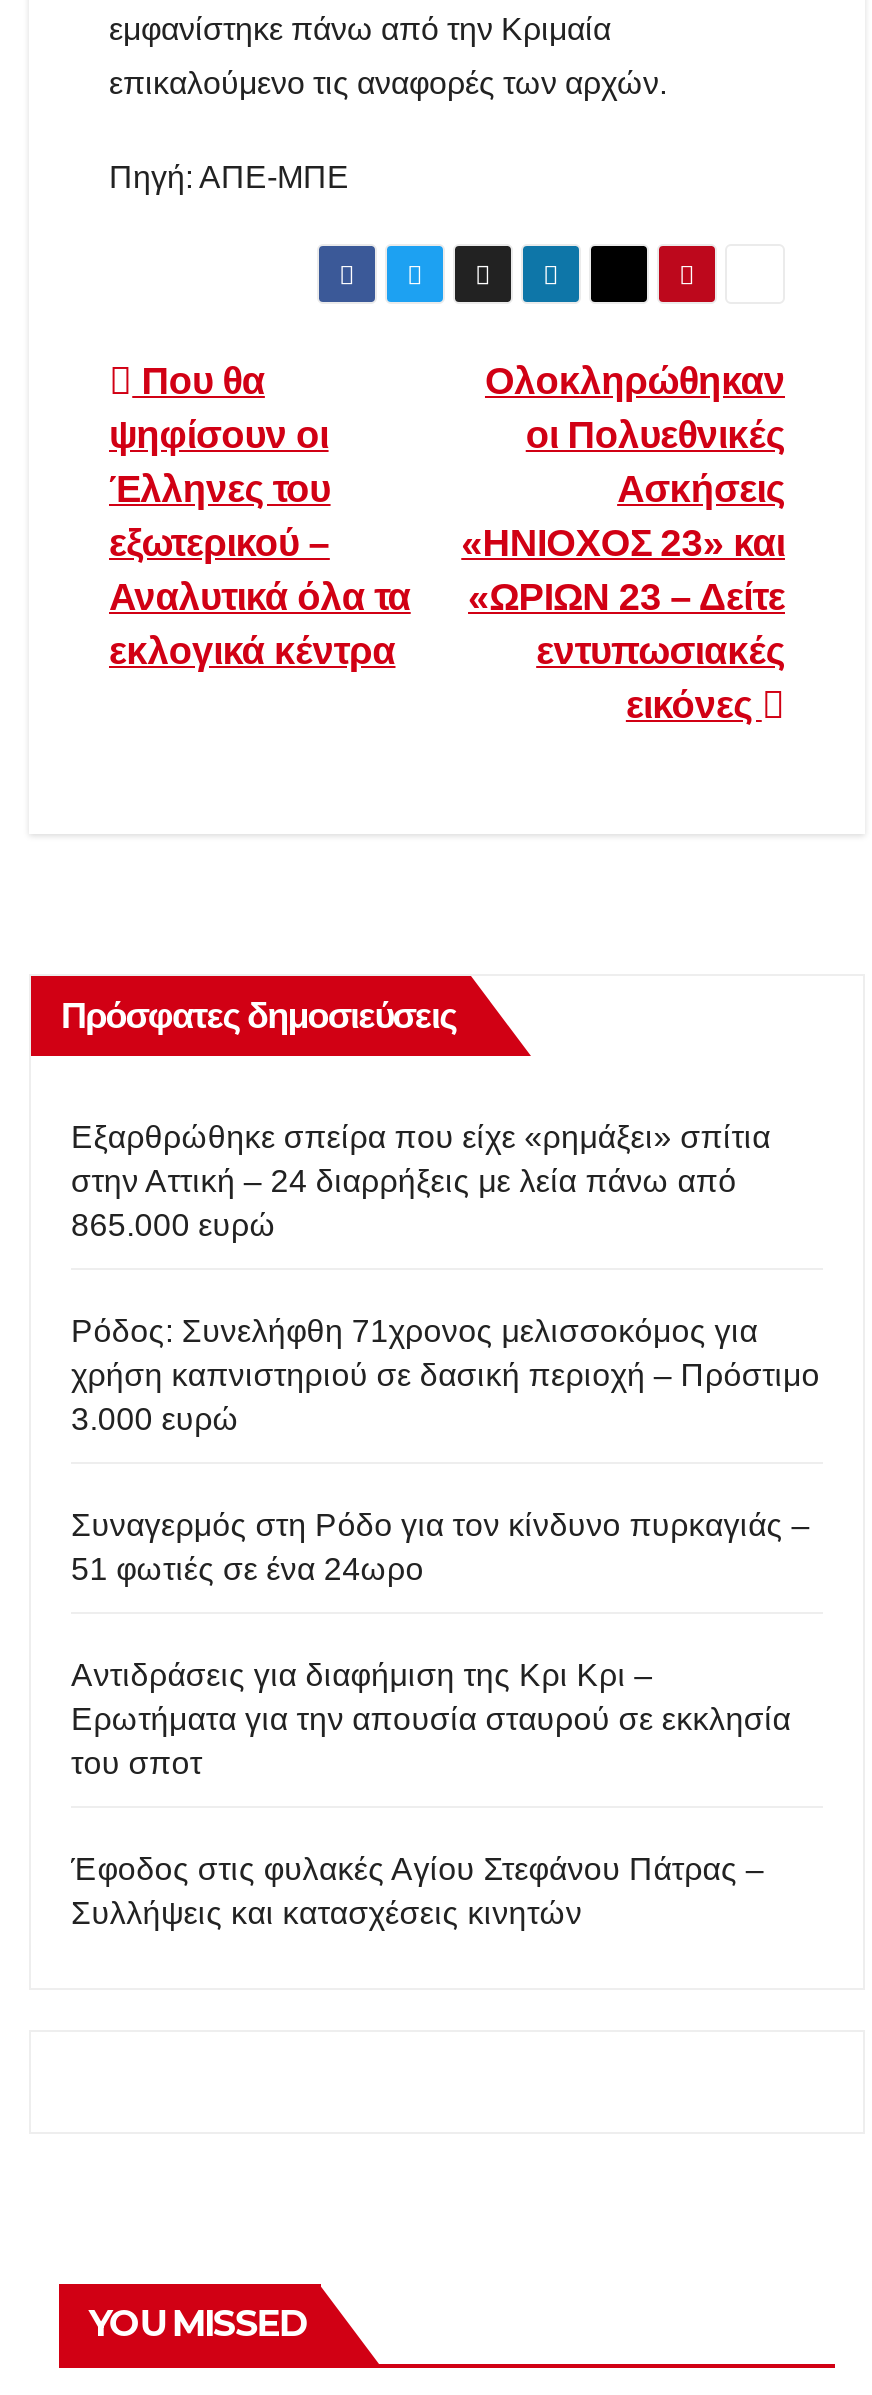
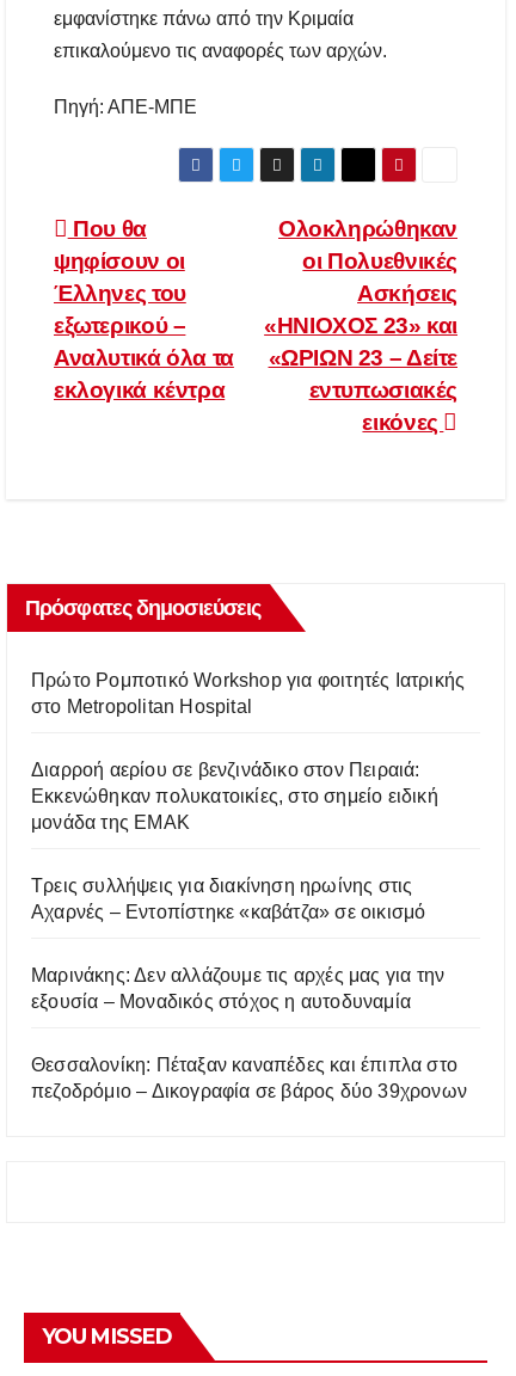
- Εξαρθρώθηκε σπείρα που είχε «ρημάξει» σπίτια
- στην Αττική – 24 διαρρήξεις με λεία πάνω από
- 865.000 ευρώ
+ Πρώτο Ρομποτικό Workshop για φοιτητές Ιατρικής
+ στο Metropolitan Hospital

- Ρόδος: Συνελήφθη 71χρονος μελισσοκόμος για
- χρήση καπνιστηριού σε δασική περιοχή – Πρόστιμο
- 3.000 ευρώ
+ Διαρροή αερίου σε βενζινάδικο στον Πειραιά:
+ Εκκενώθηκαν πολυκατοικίες, στο σημείο ειδική
+ μονάδα της ΕΜΑΚ

- Συναγερμός στη Ρόδο για τον κίνδυνο πυρκαγιάς –
- 51 φωτιές σε ένα 24ωρο
+ Τρεις συλλήψεις για διακίνηση ηρωίνης στις
+ Αχαρνές – Εντοπίστηκε «καβάτζα» σε οικισμό

- Αντιδράσεις για διαφήμιση της Κρι Κρι –
- Ερωτήματα για την απουσία σταυρού σε εκκλησία
- του σποτ
+ Μαρινάκης: Δεν αλλάζουμε τις αρχές μας για την
+ εξουσία – Μοναδικός στόχος η αυτοδυναμία

- Έφοδος στις φυλακές Αγίου Στεφάνου Πάτρας –
- Συλλήψεις και κατασχέσεις κινητών
+ Θεσσαλονίκη: Πέταξαν καναπέδες και έπιπλα στο
+ πεζοδρόμιο – Δικογραφία σε βάρος δύο 39χρονων
